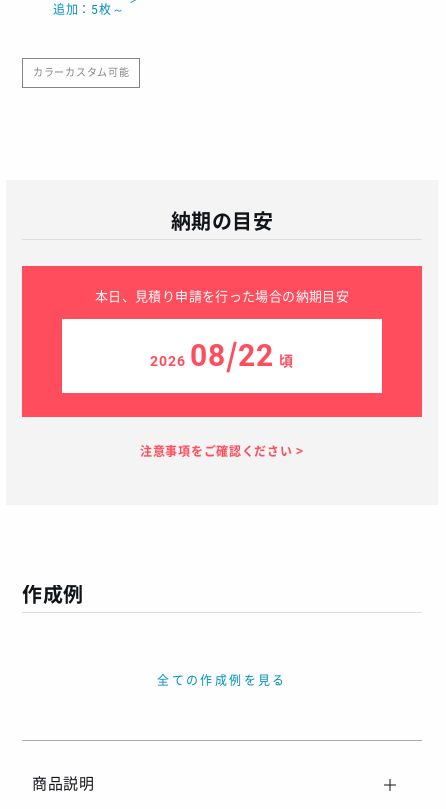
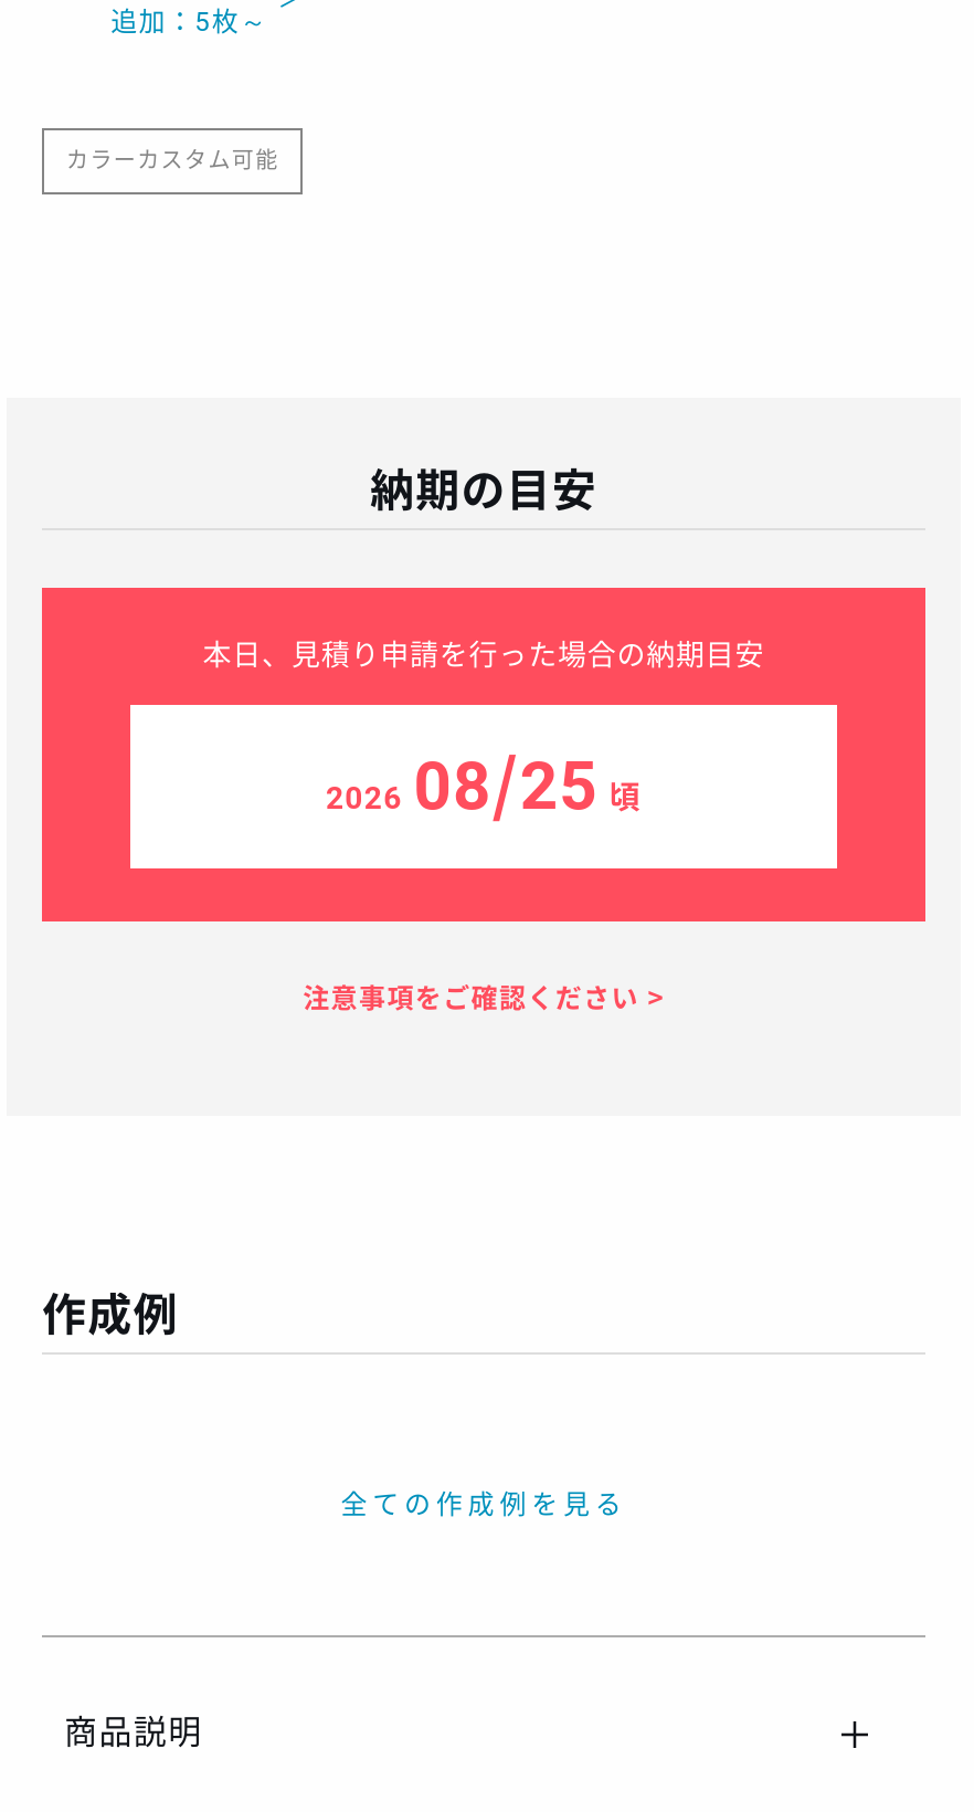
- 2026 08/22 頃
+ 2026 08/25 頃
